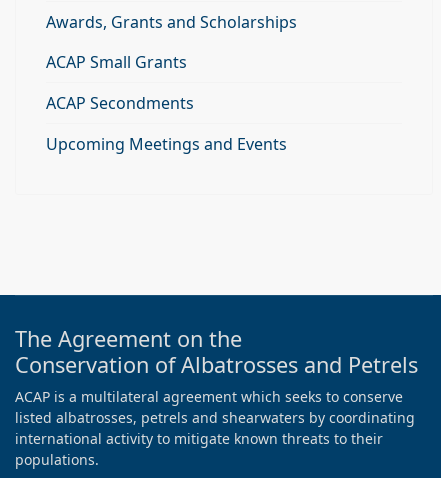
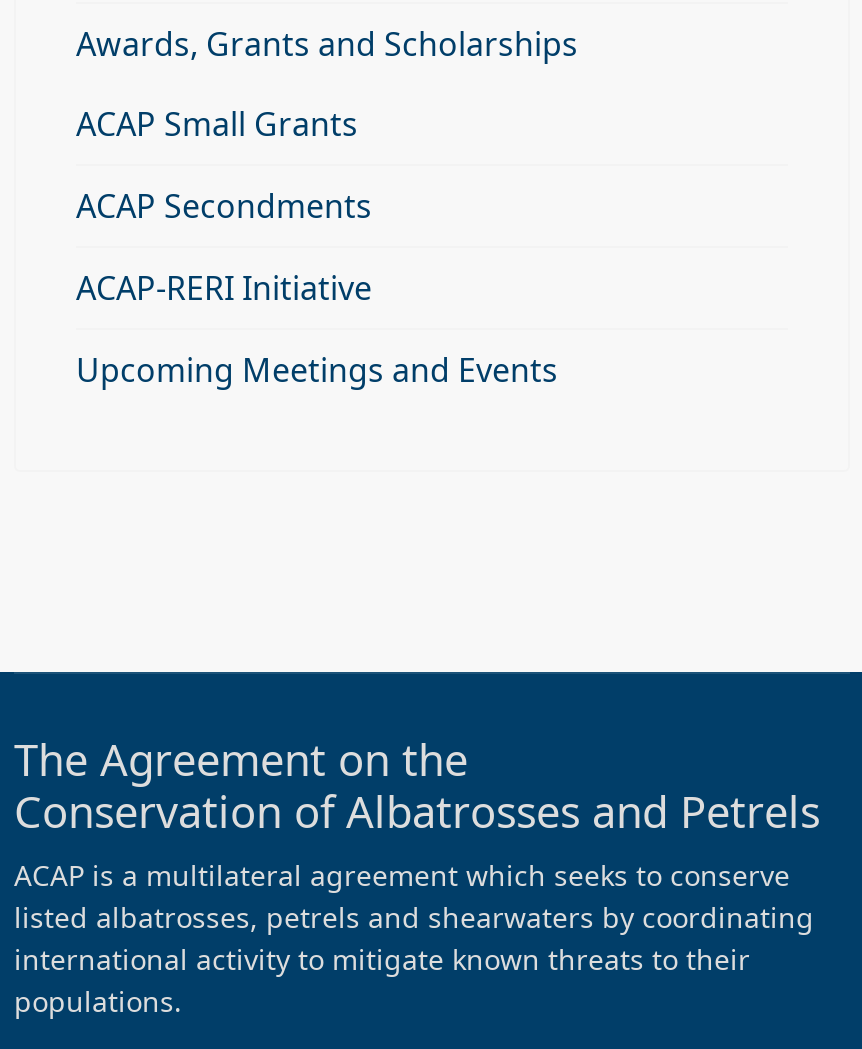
+ ACAP-RERI Initiative
